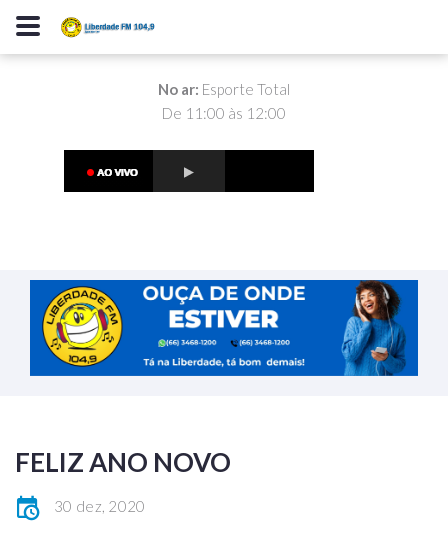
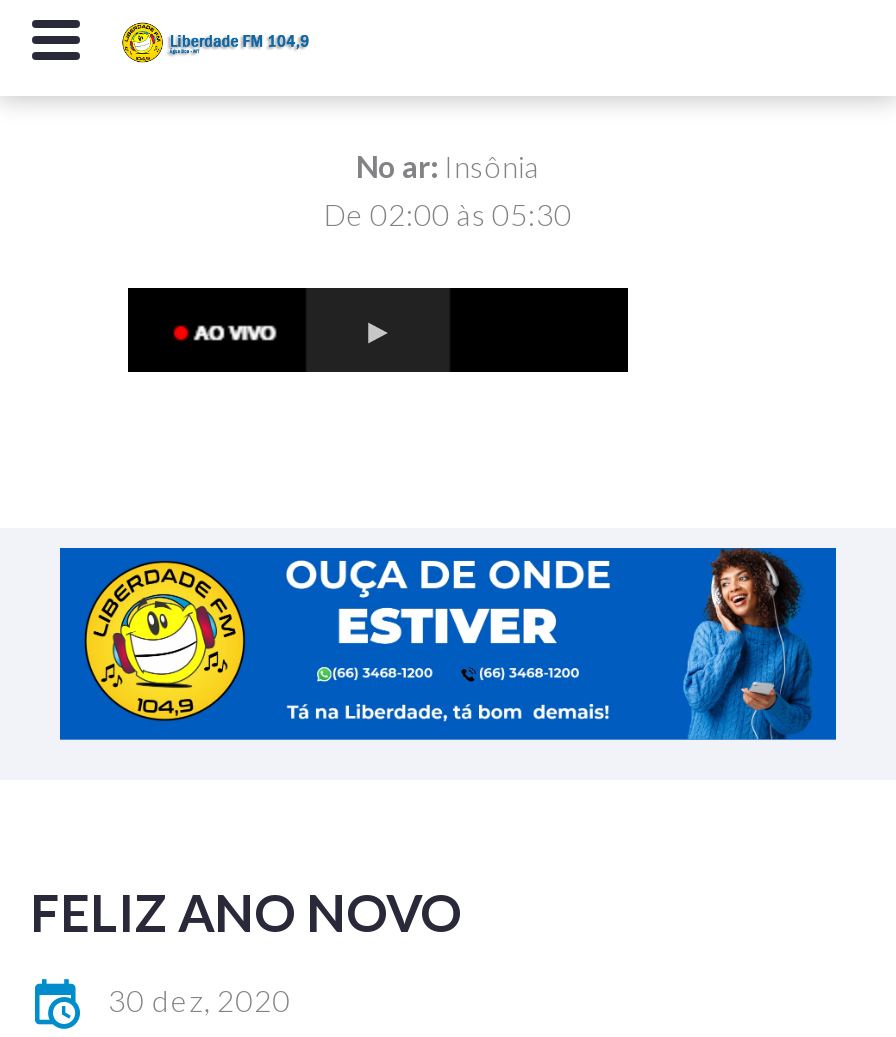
- No ar: Esporte Total
- De 11:00 às 12:00
+ No ar: Insônia
+ De 02:00 às 05:30
